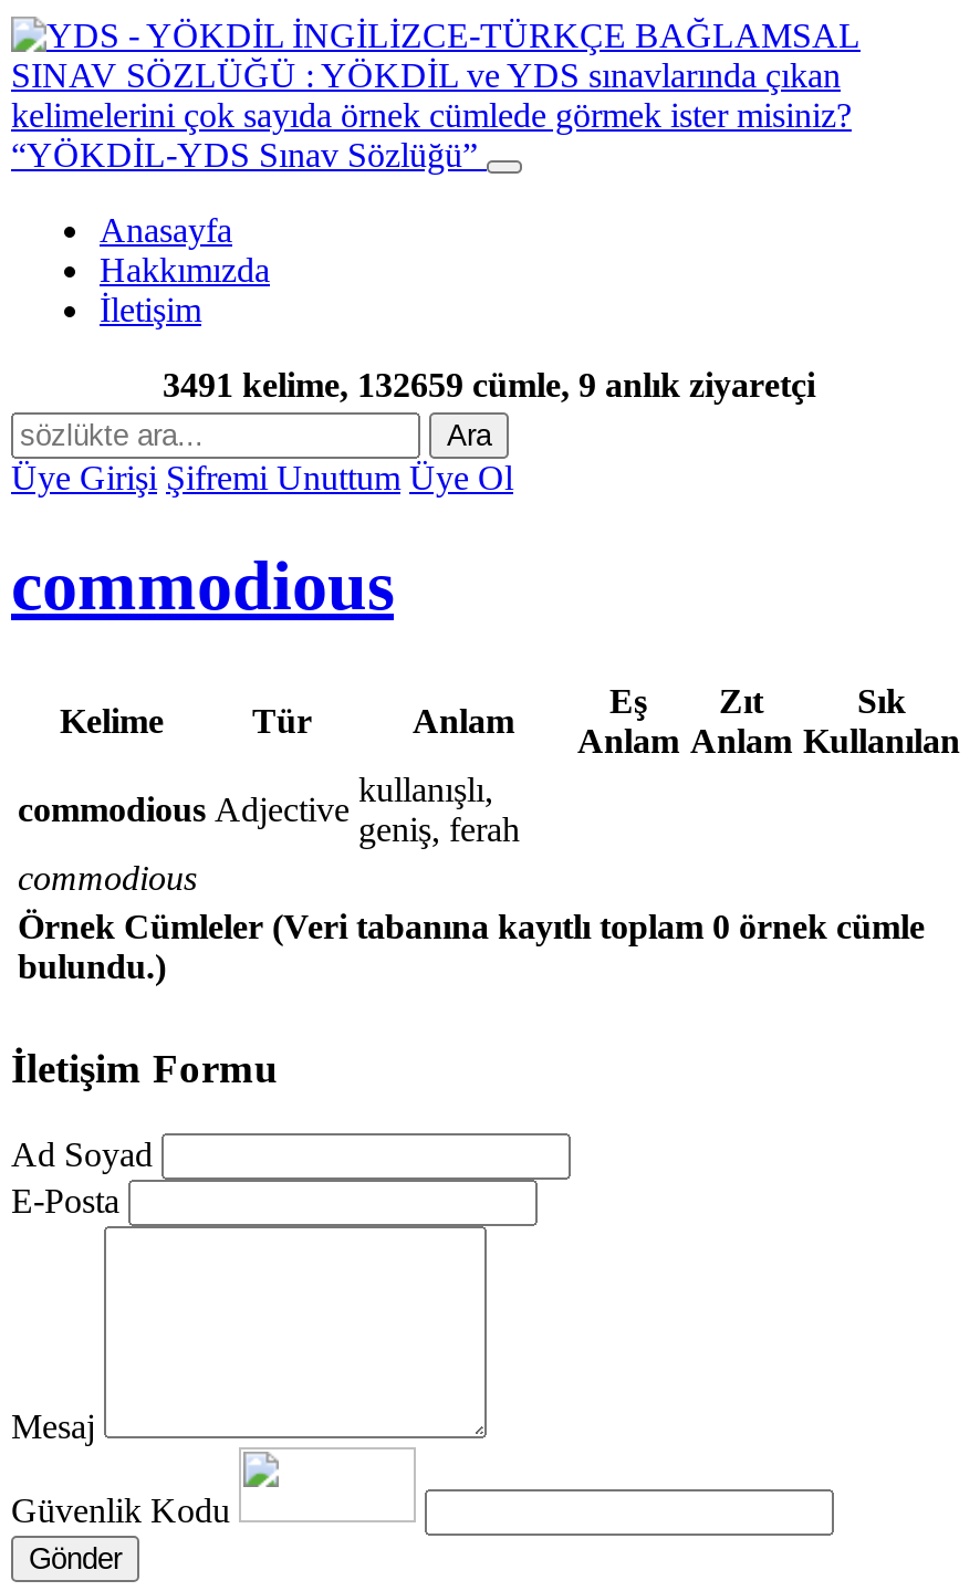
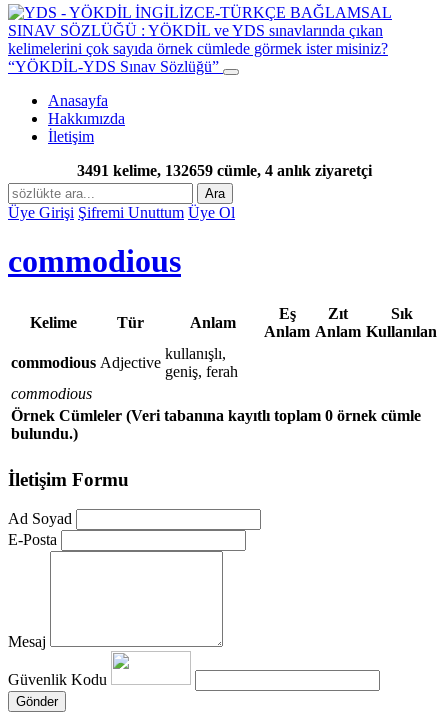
- 3491 kelime, 132659 cümle, 9 anlık ziyaretçi
+ 3491 kelime, 132659 cümle, 4 anlık ziyaretçi
